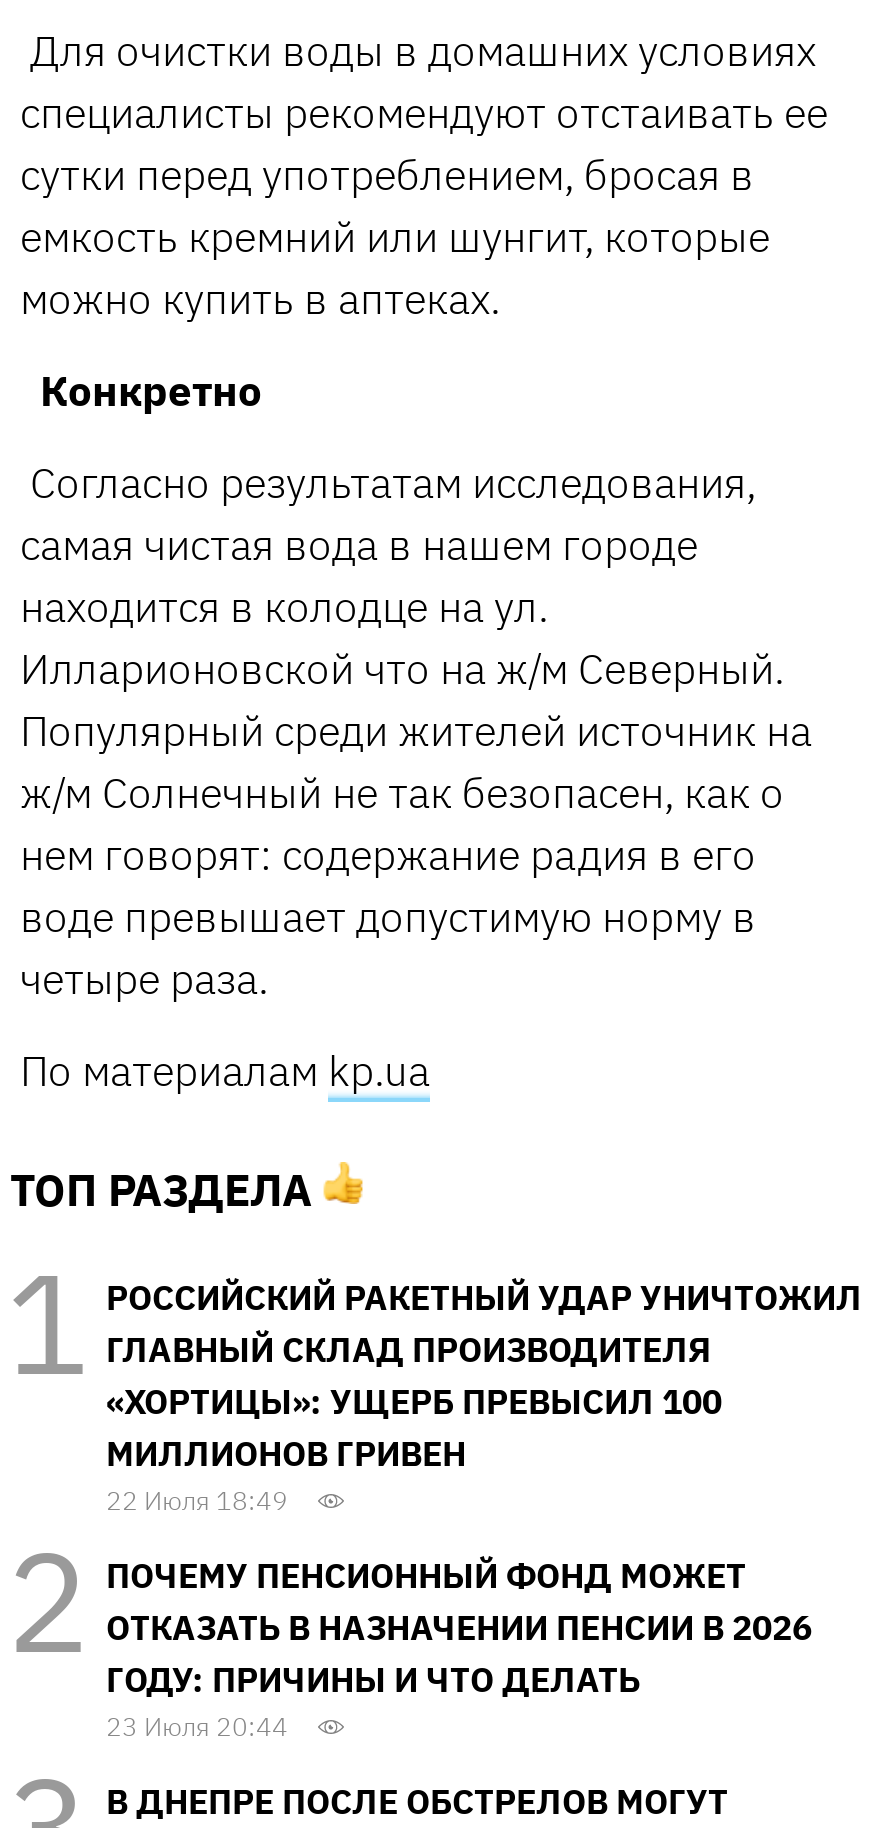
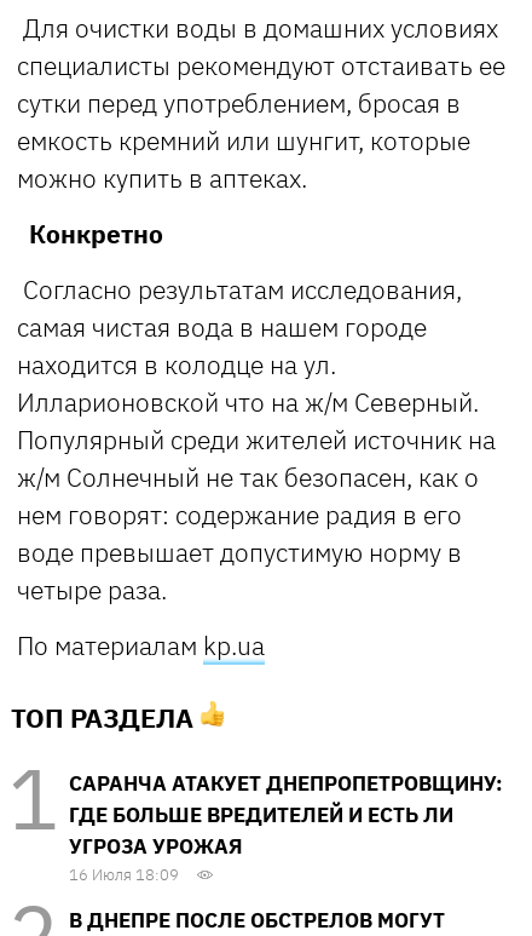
- РОССИЙСКИЙ РАКЕТНЫЙ УДАР УНИЧТОЖИЛ
- ГЛАВНЫЙ СКЛАД ПРОИЗВОДИТЕЛЯ
- «ХОРТИЦЫ»: УЩЕРБ ПРЕВЫСИЛ 100
- МИЛЛИОНОВ ГРИВЕН
- 22 Июля 18:49
- ПОЧЕМУ ПЕНСИОННЫЙ ФОНД МОЖЕТ
- ОТКАЗАТЬ В НАЗНАЧЕНИИ ПЕНСИИ В 2026
- ГОДУ: ПРИЧИНЫ И ЧТО ДЕЛАТЬ
- 23 Июля 20:44
+ САРАНЧА АТАКУЕТ ДНЕПРОПЕТРОВЩИНУ:
+ ГДЕ БОЛЬШЕ ВРЕДИТЕЛЕЙ И ЕСТЬ ЛИ
+ УГРОЗА УРОЖАЯ
+ 16 Июля 18:09
